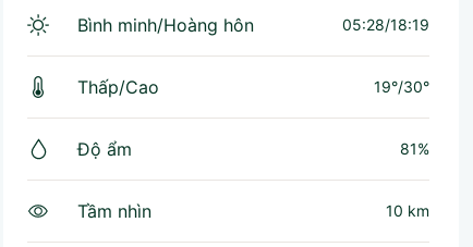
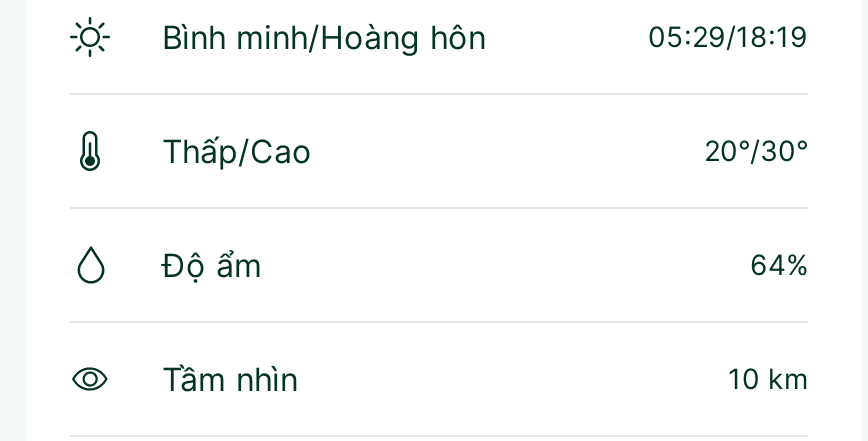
- 05:28/18:19
+ 05:29/18:19

- 19°/30°
+ 20°/30°

- 81%
+ 64%
